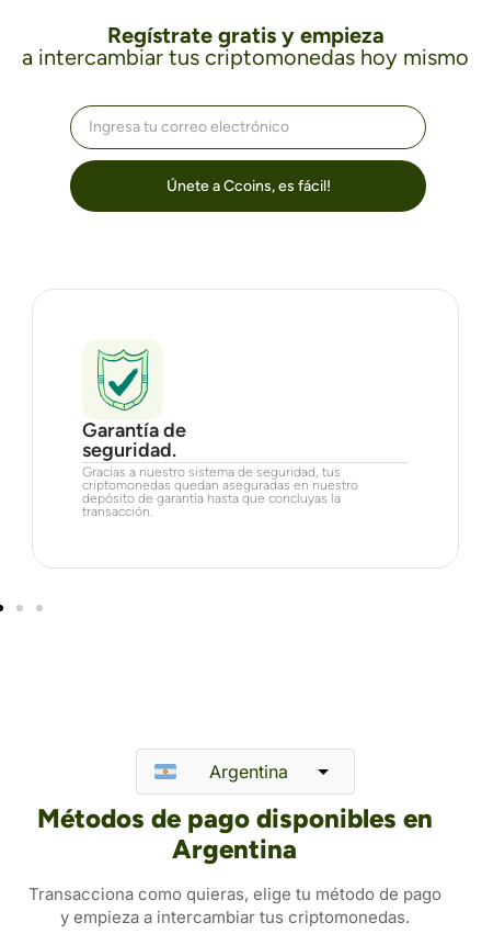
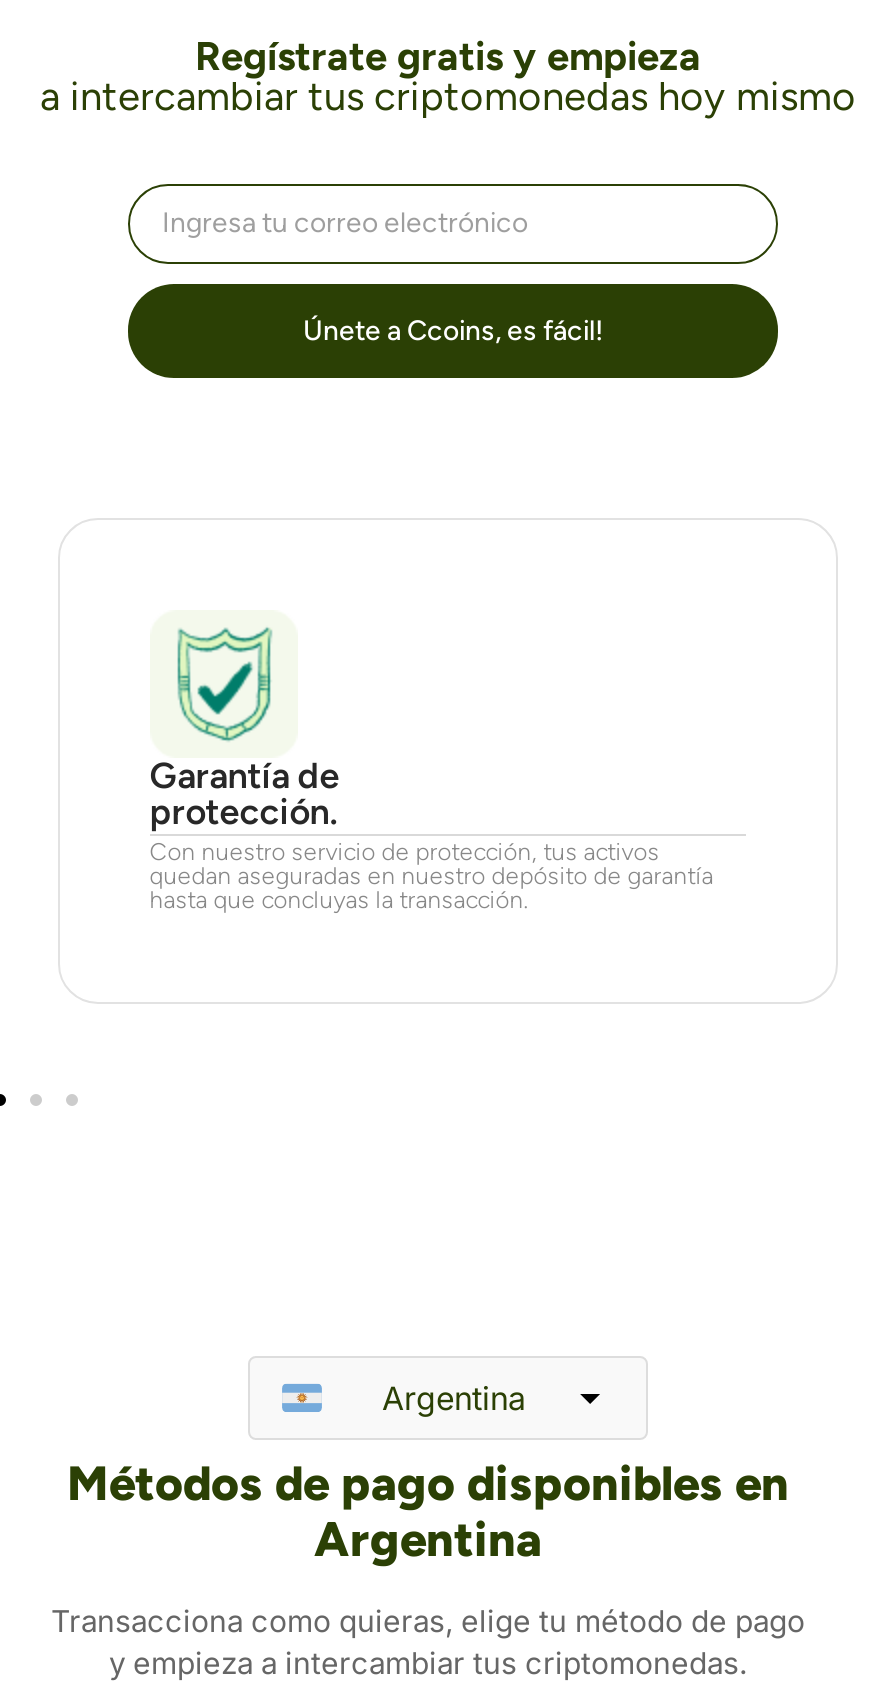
- seguridad.
- Gracias a nuestro sistema de seguridad, tus
- criptomonedas quedan aseguradas en nuestro
- depósito de garantía hasta que concluyas la
- transacción.
+ protección.
+ Con nuestro servicio de protección, tus activos
+ quedan aseguradas en nuestro depósito de garantía
+ hasta que concluyas la transacción.
